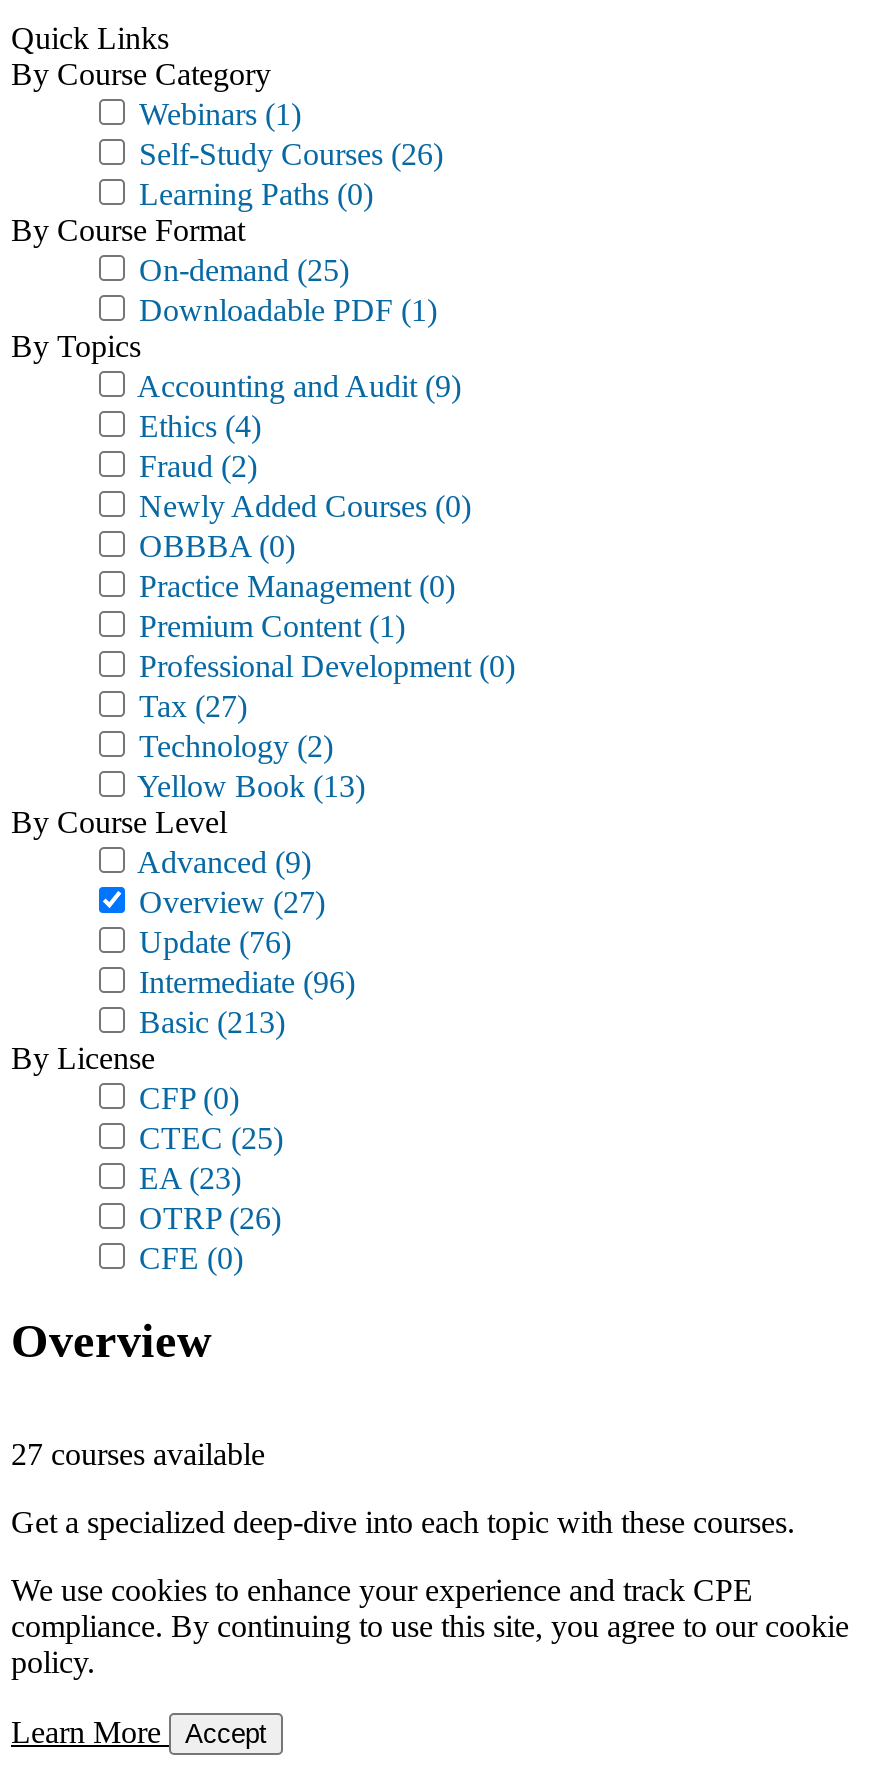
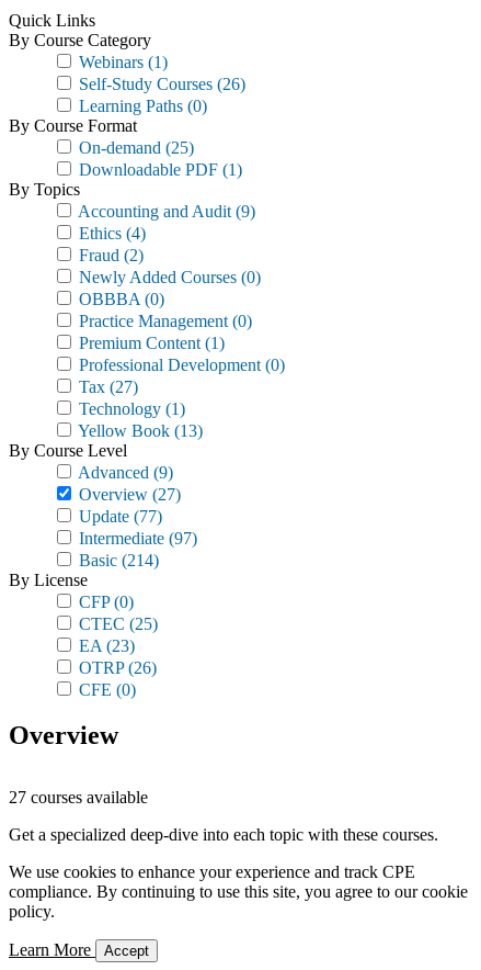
- Technology (2)
+ Technology (1)

- Update (76)
+ Update (77)

- Intermediate (96)
+ Intermediate (97)

- Basic (213)
+ Basic (214)
